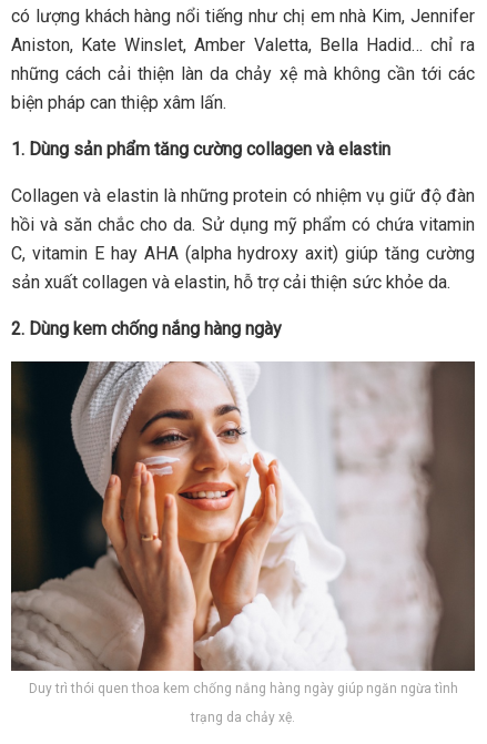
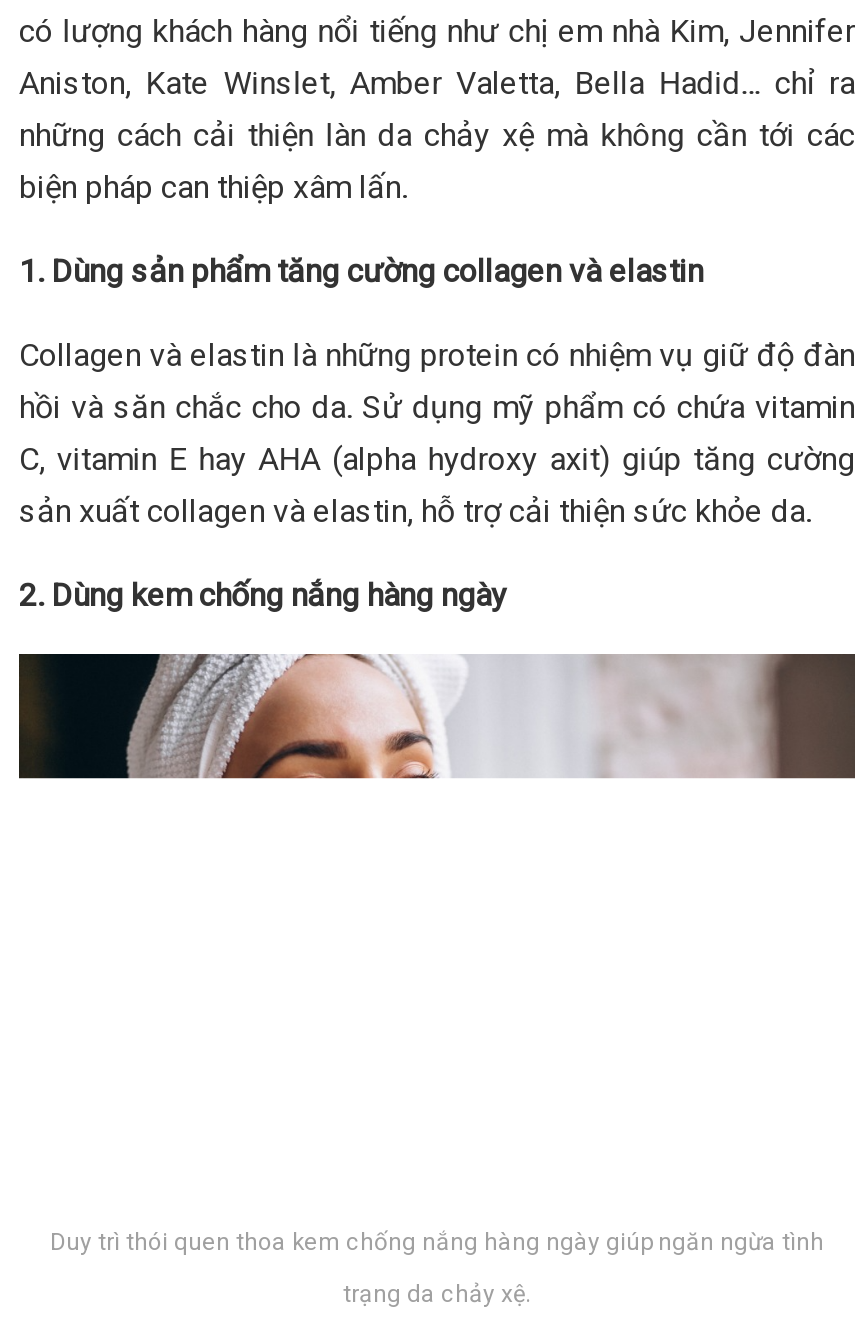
- [image]
